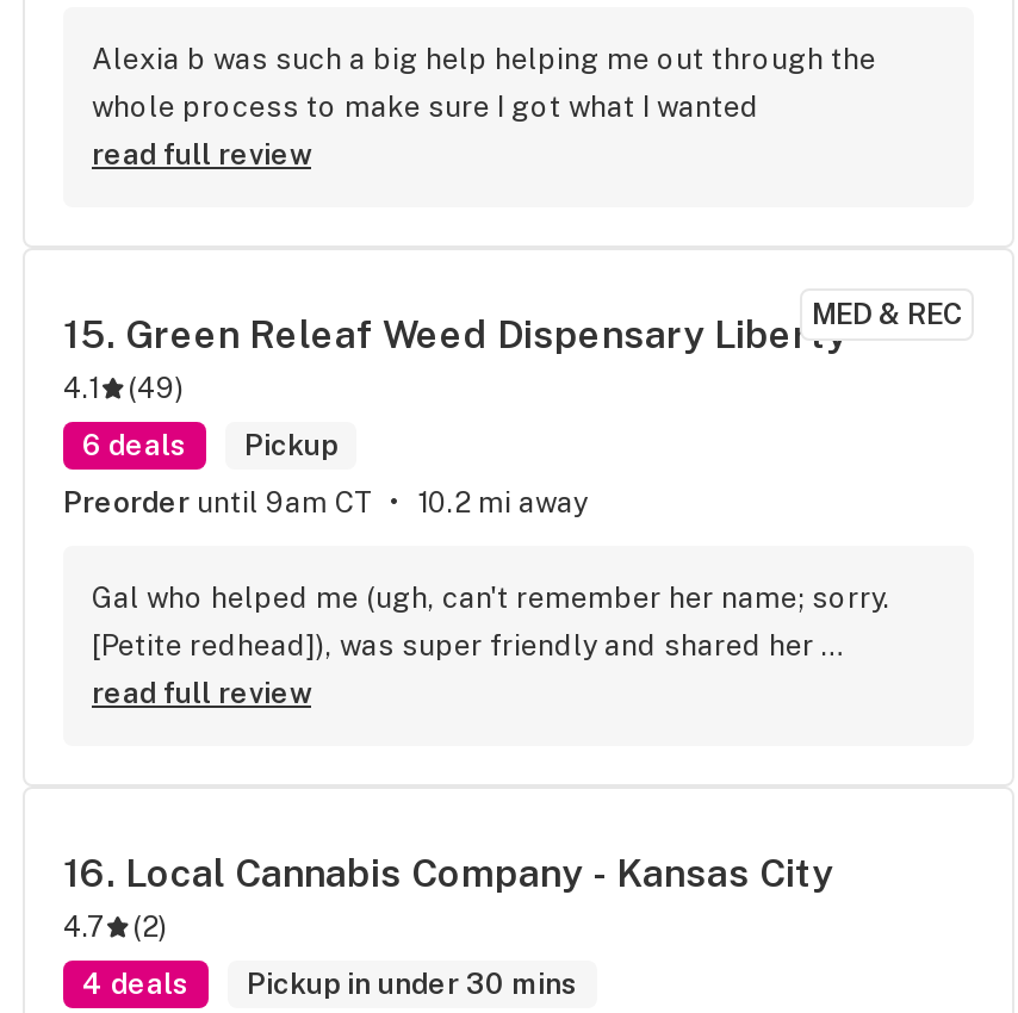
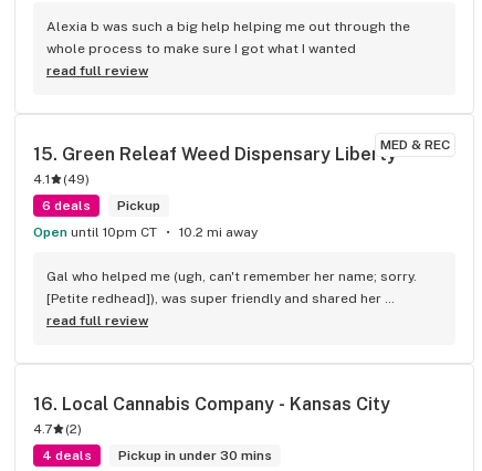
- Preorder until 9am CT
+ Open until 10pm CT
